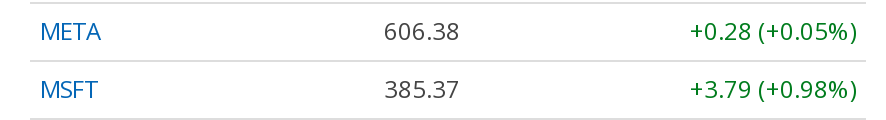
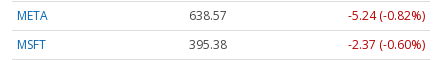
- 606.38
+ 638.57

- +0.28 (+0.05%)
+ -5.24 (-0.82%)

- 385.37
+ 395.38

- +3.79 (+0.98%)
+ -2.37 (-0.60%)
